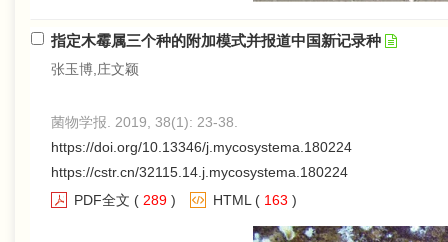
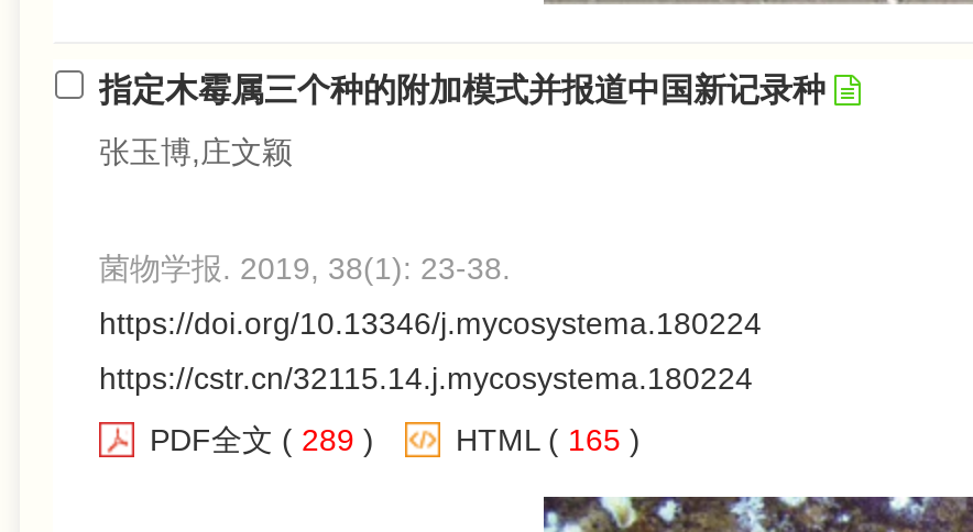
- HTML ( 163)
+ HTML ( 165)
